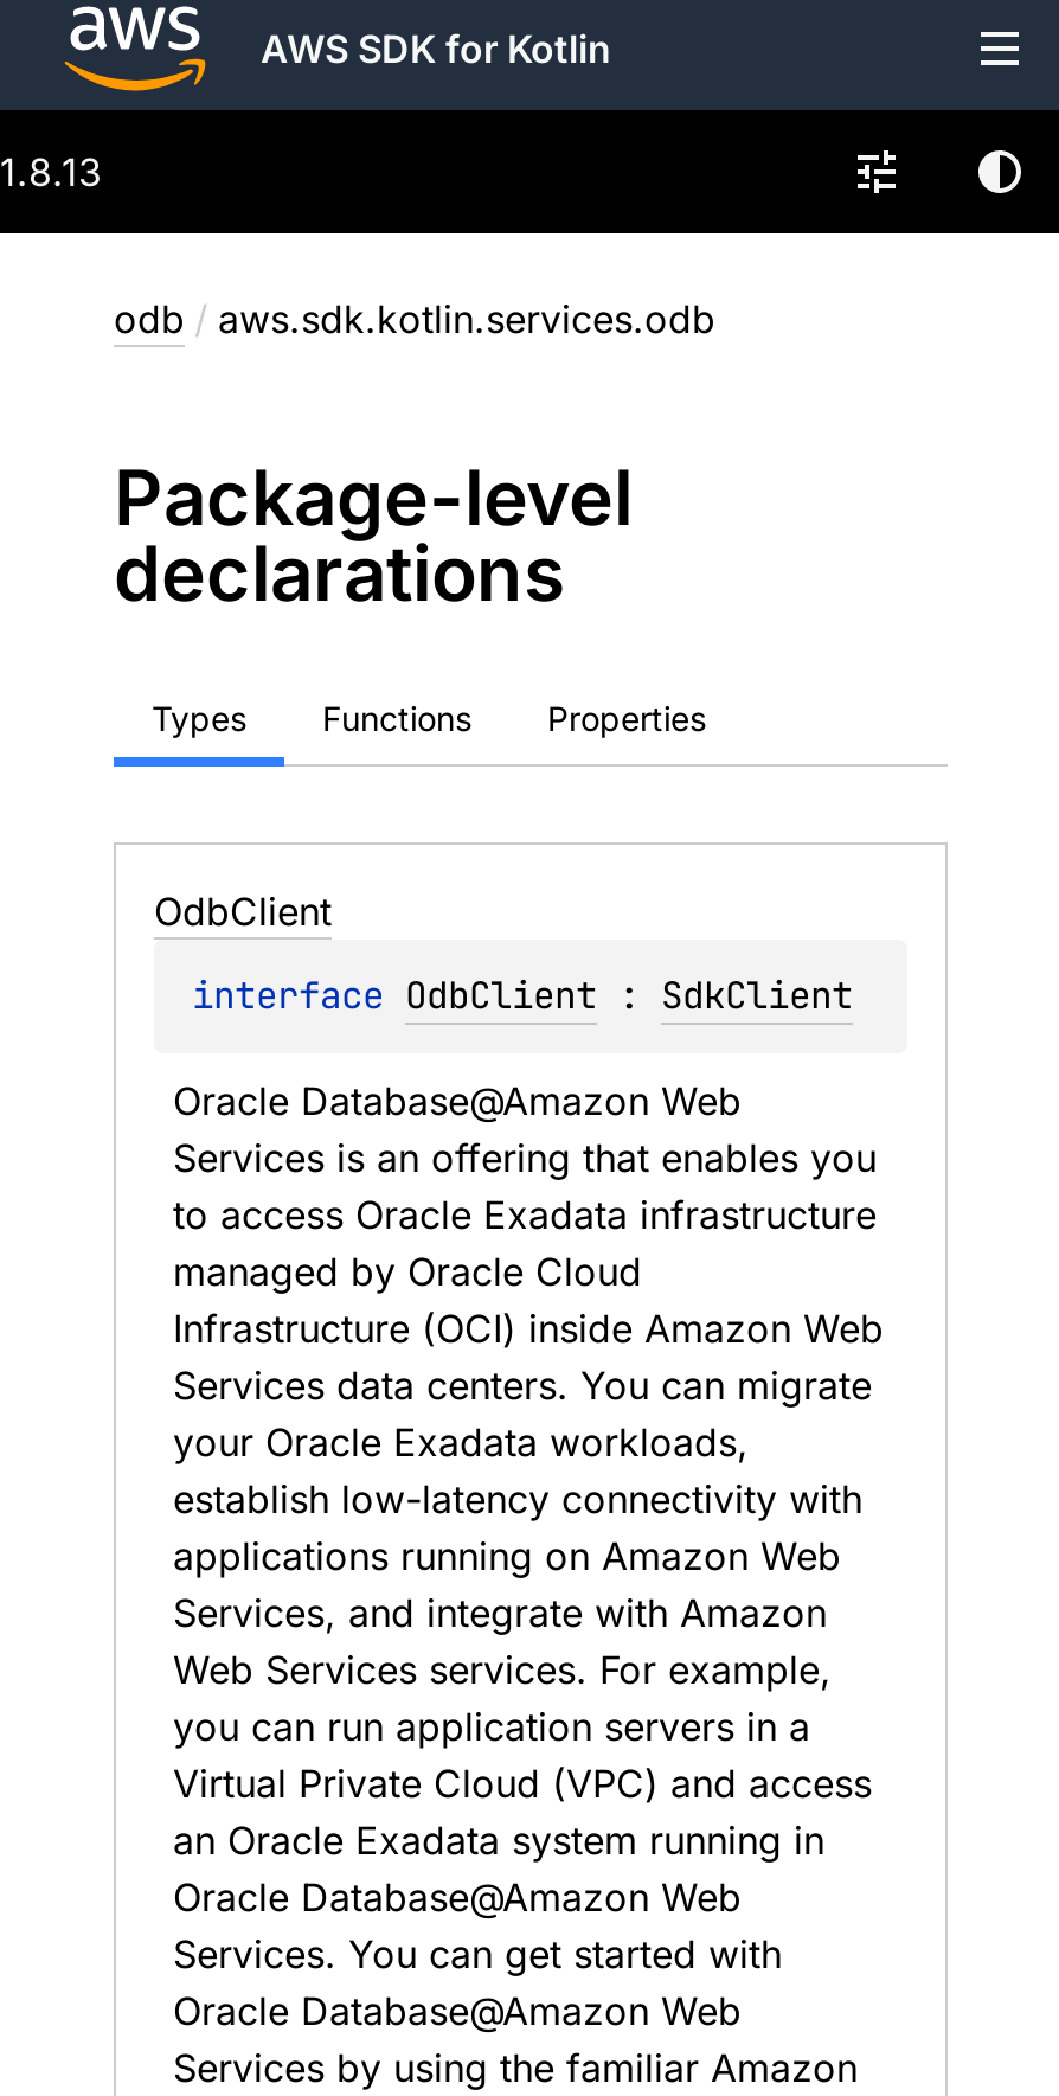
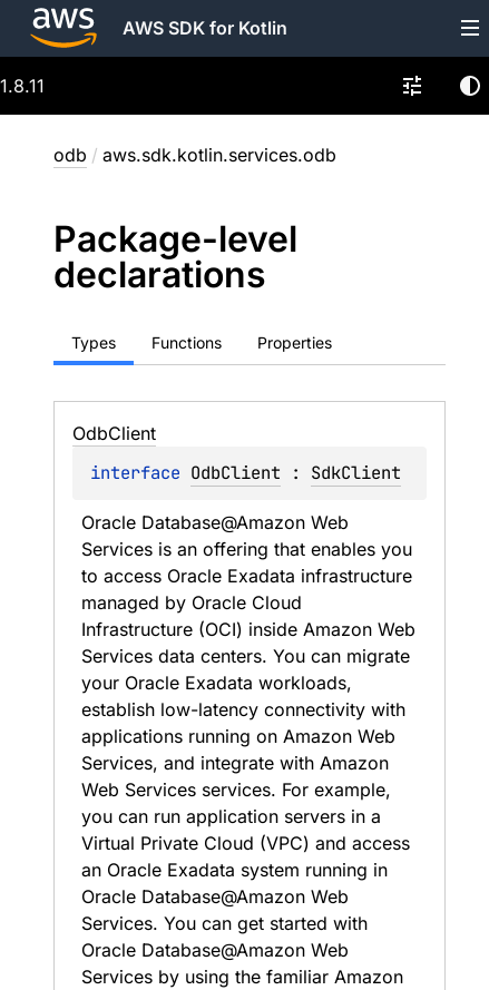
- 1.8.13
+ 1.8.11
